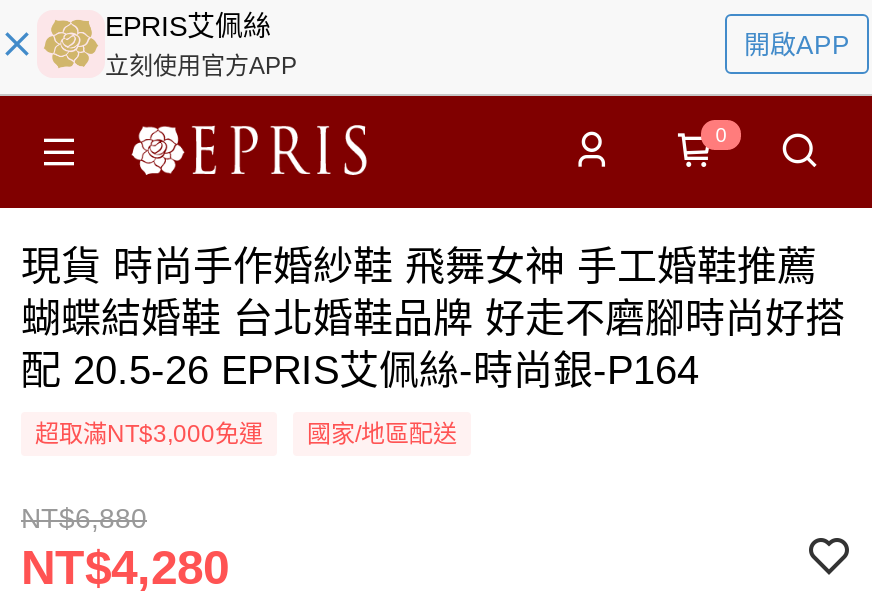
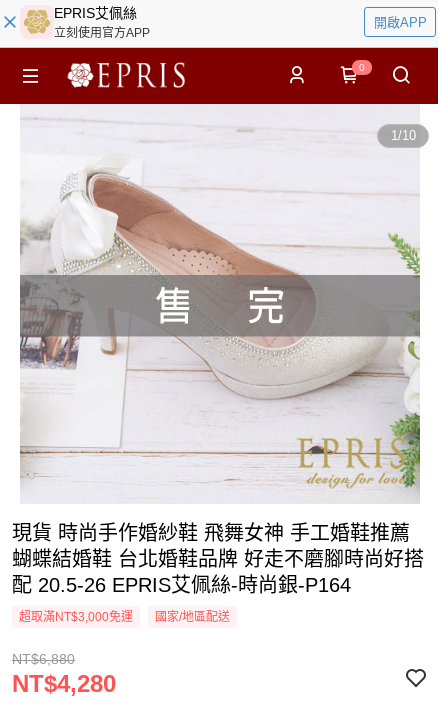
+ [image]

+ 1/10
